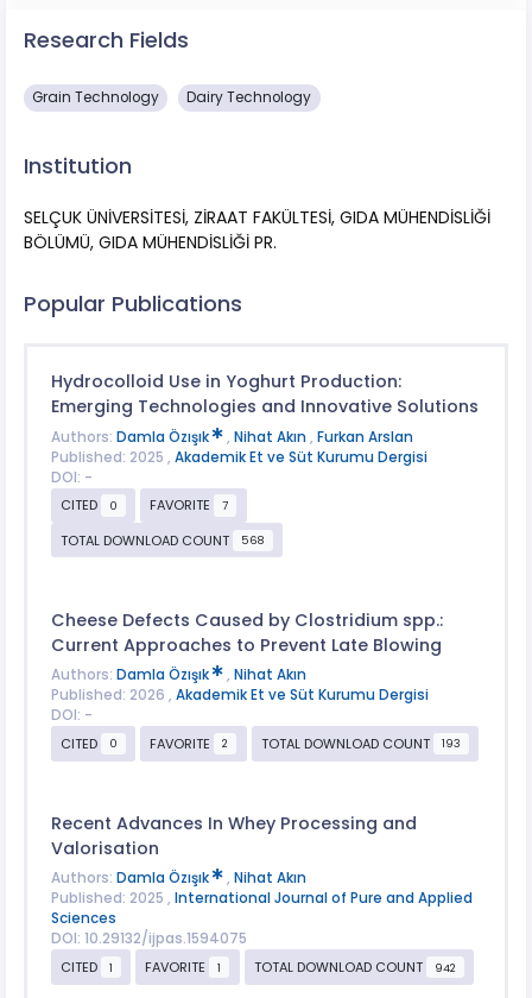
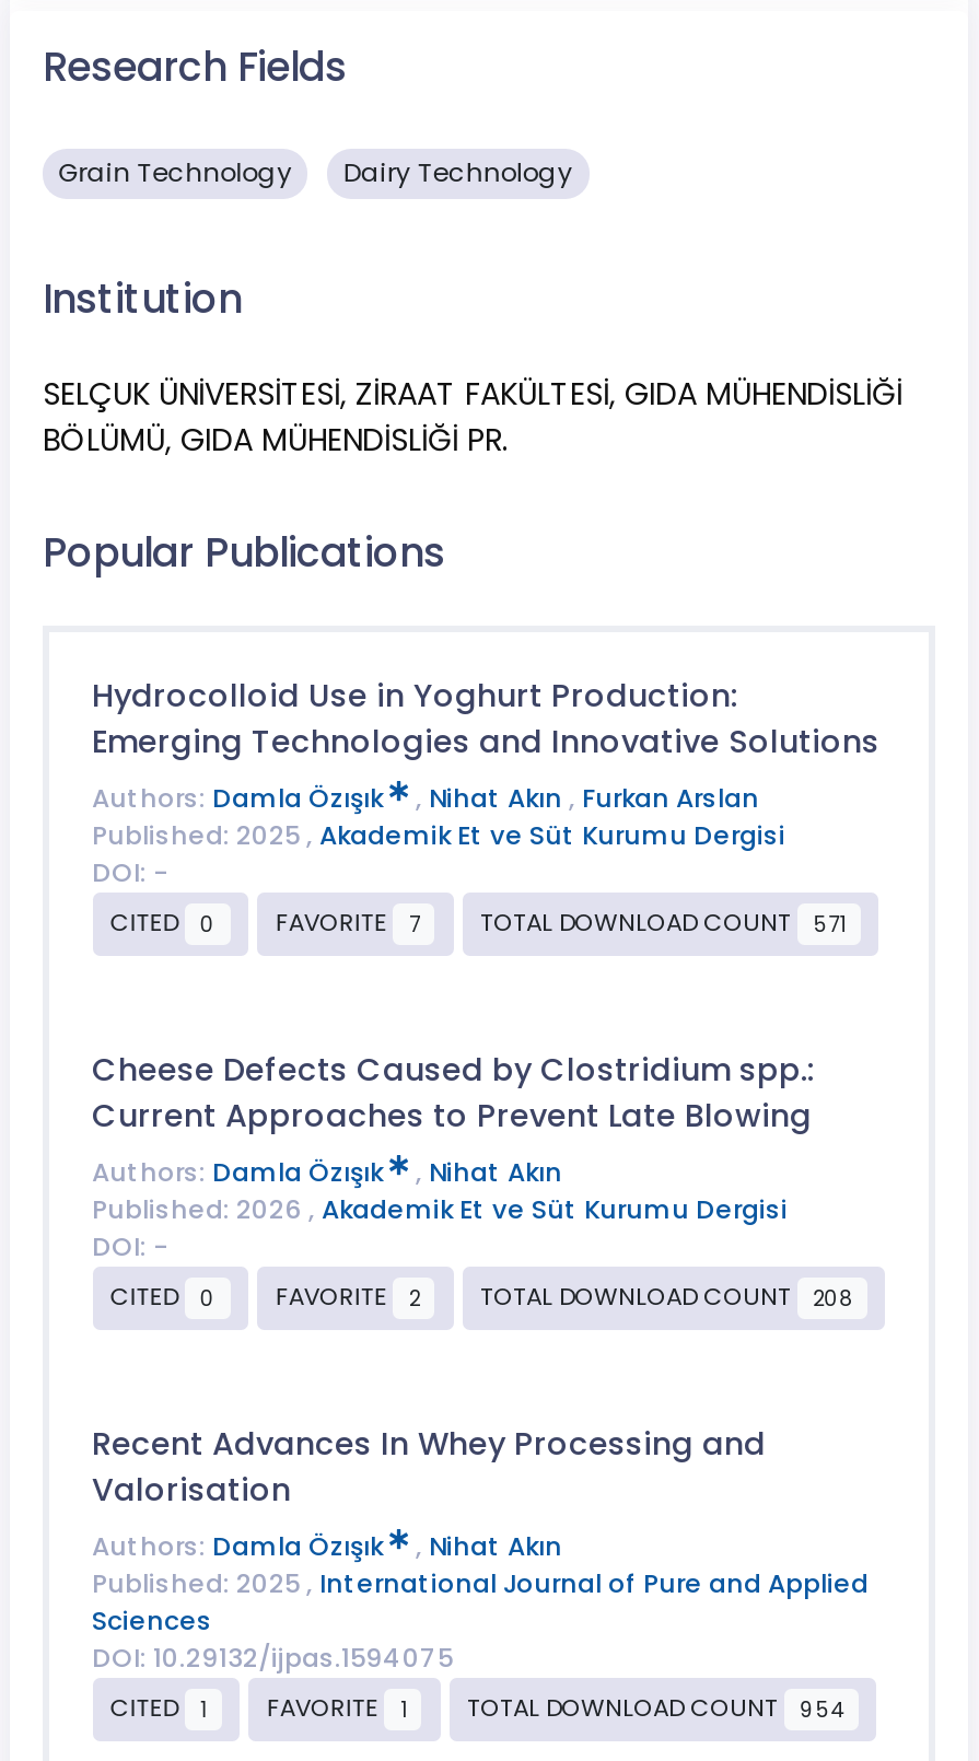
- TOTAL DOWNLOAD COUNT 568
+ TOTAL DOWNLOAD COUNT 571

- TOTAL DOWNLOAD COUNT 193
+ TOTAL DOWNLOAD COUNT 208

- TOTAL DOWNLOAD COUNT 942
+ TOTAL DOWNLOAD COUNT 954
